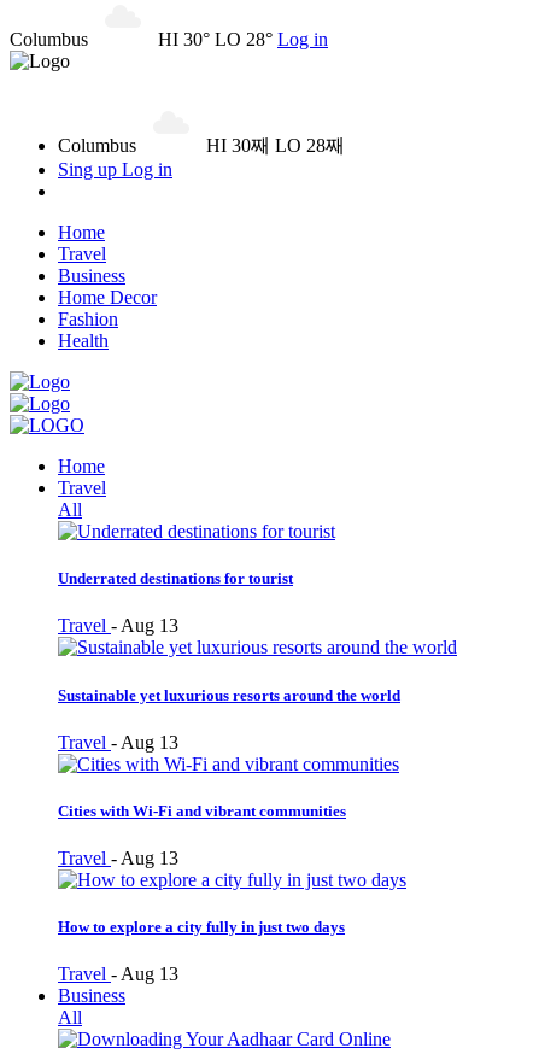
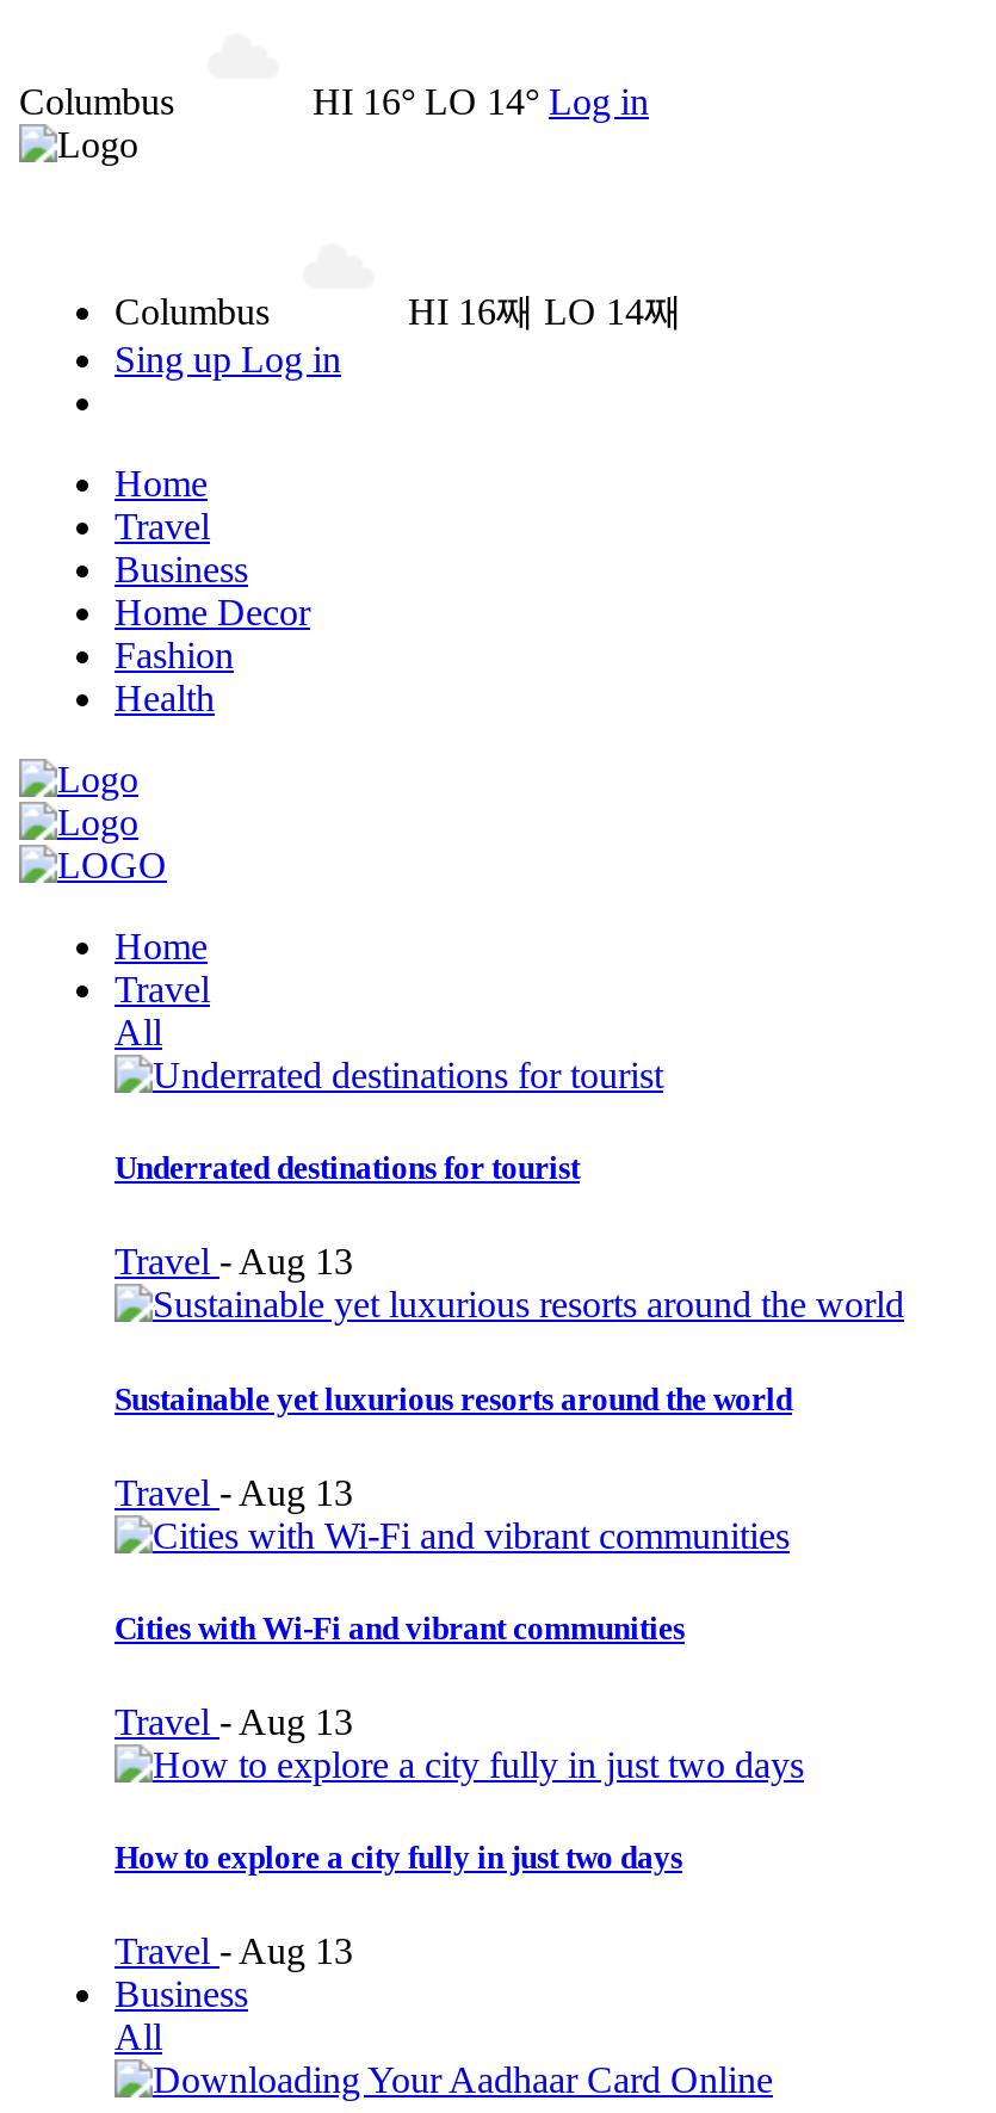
- HI 30° LO 28° Log in
+ HI 16° LO 14° Log in

- HI 30째 LO 28째
+ HI 16째 LO 14째
